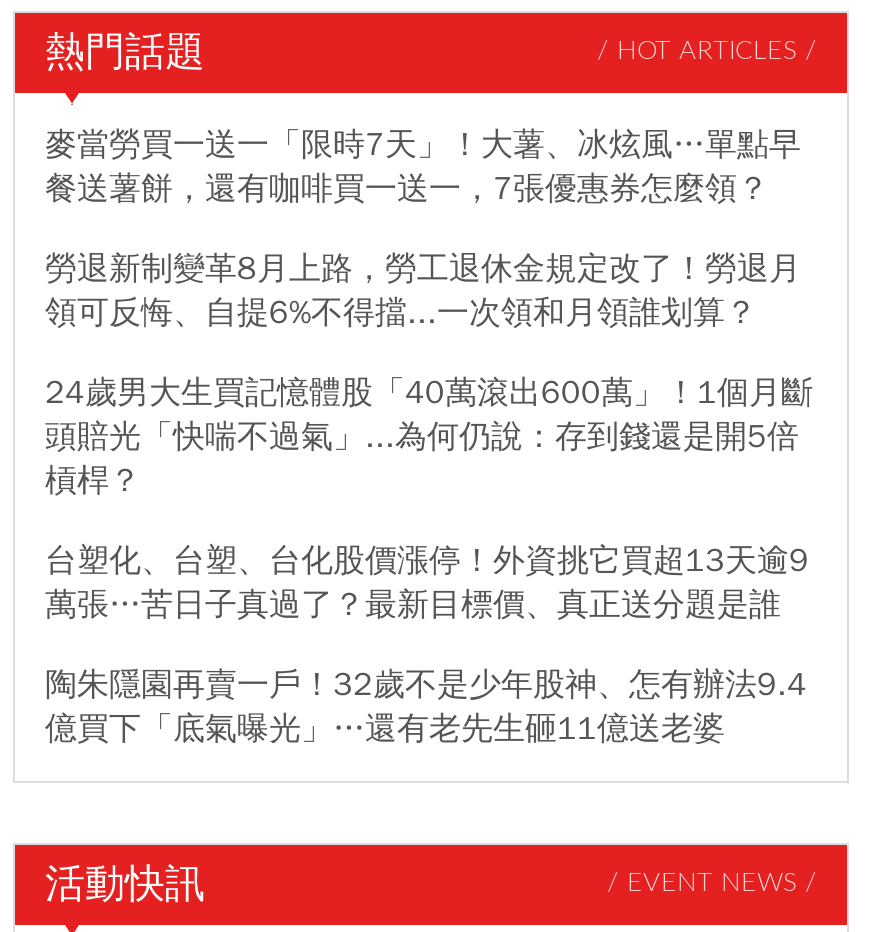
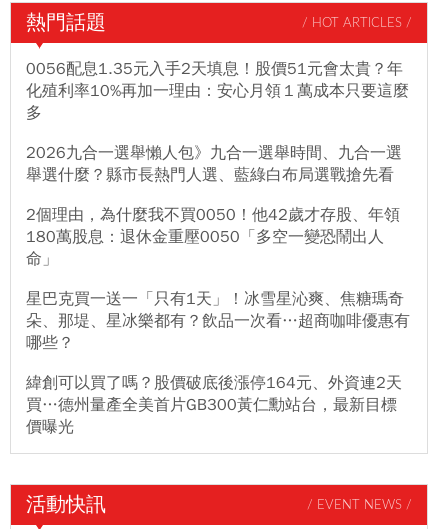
- 麥當勞買一送一「限時7天」！大薯、冰炫風…單點早
- 餐送薯餅，還有咖啡買一送一，7張優惠券怎麼領？
+ 0056配息1.35元入手2天填息！股價51元會太貴？年
+ 化殖利率10%再加一理由：安心月領１萬成本只要這麼
+ 多

- 勞退新制變革8月上路，勞工退休金規定改了！勞退月
- 領可反悔、自提6%不得擋...一次領和月領誰划算？
+ 2026九合一選舉懶人包》九合一選舉時間、九合一選
+ 舉選什麼？縣市長熱門人選、藍綠白布局選戰搶先看

- 24歲男大生買記憶體股「40萬滾出600萬」！1個月斷
- 頭賠光「快喘不過氣」...為何仍說：存到錢還是開5倍
- 槓桿？
+ 2個理由，為什麼我不買0050！他42歲才存股、年領
+ 180萬股息：退休金重壓0050「多空一變恐鬧出人
+ 命」

- 台塑化、台塑、台化股價漲停！外資挑它買超13天逾9
- 萬張…苦日子真過了？最新目標價、真正送分題是誰
+ 星巴克買一送一「只有1天」！冰雪星沁爽、焦糖瑪奇
+ 朵、那堤、星冰樂都有？飲品一次看…超商咖啡優惠有
+ 哪些？

- 陶朱隱園再賣一戶！32歲不是少年股神、怎有辦法9.4
- 億買下「底氣曝光」…還有老先生砸11億送老婆
+ 緯創可以買了嗎？股價破底後漲停164元、外資連2天
+ 買…德州量產全美首片GB300黃仁勳站台，最新目標
+ 價曝光
